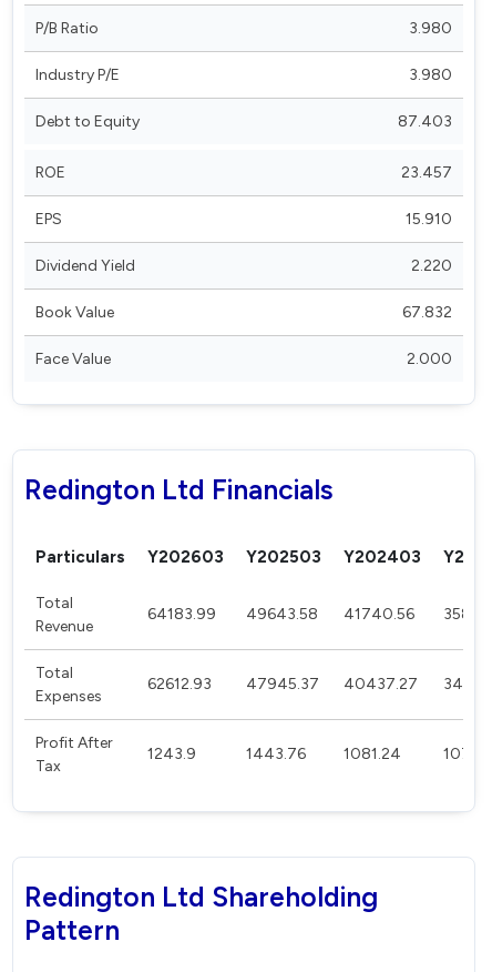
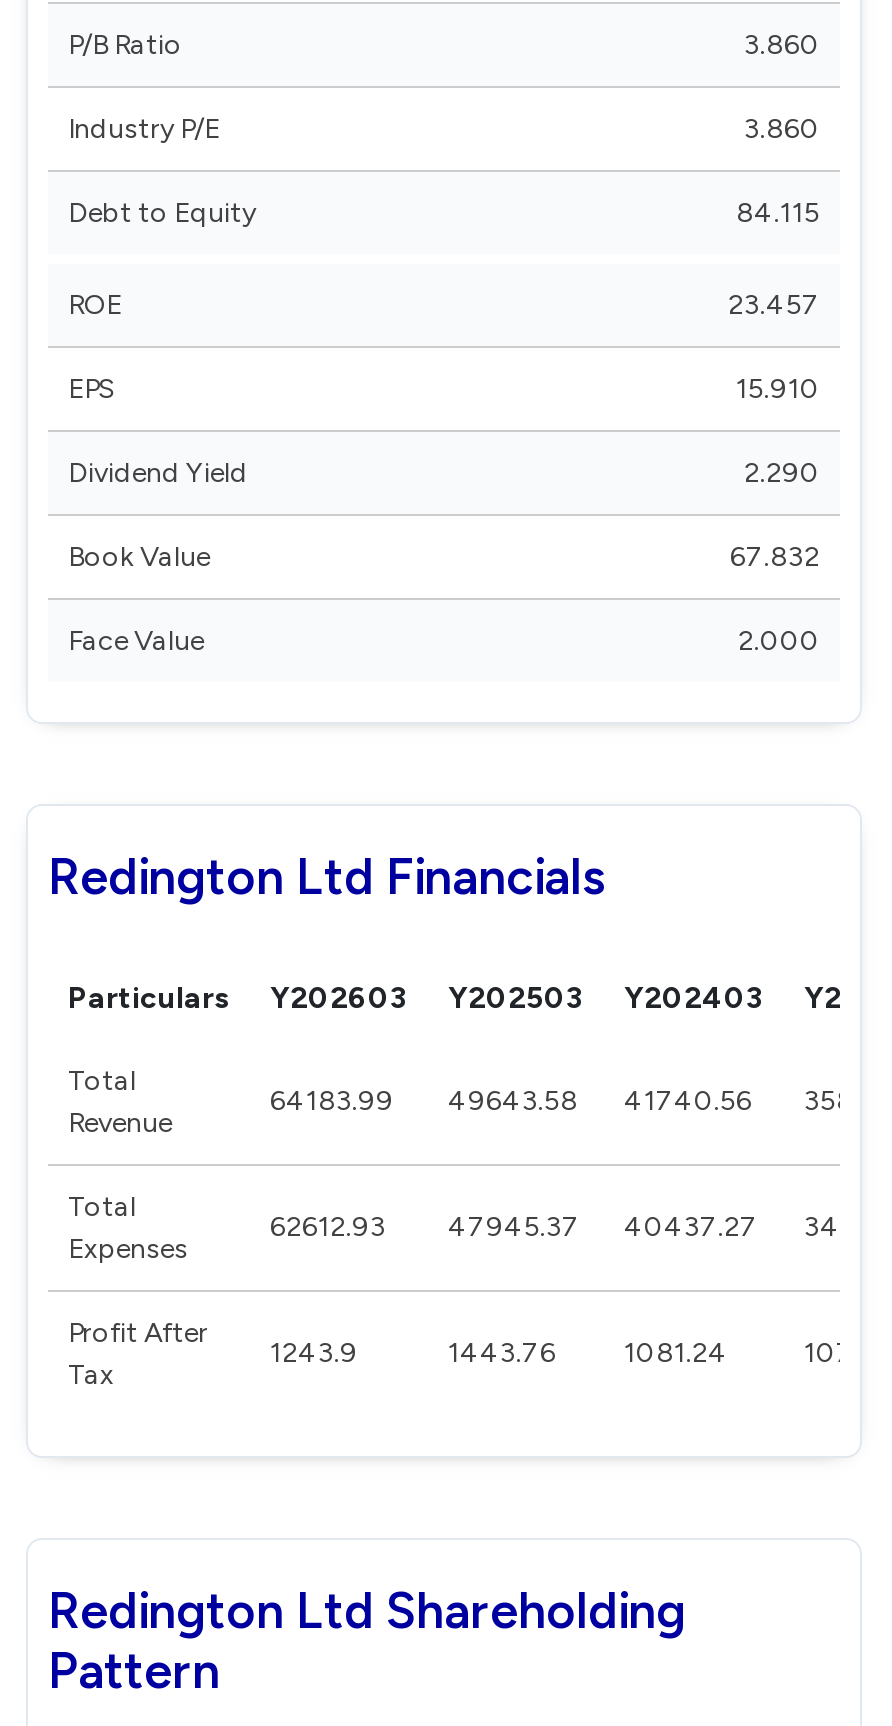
- 3.980
+ 3.860

- 3.980
+ 3.860

- 87.403
+ 84.115

- 2.220
+ 2.290
